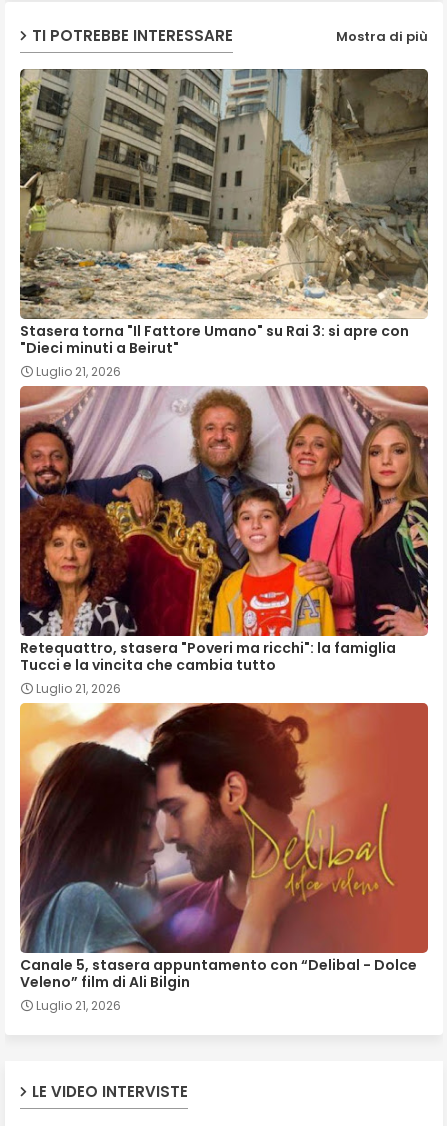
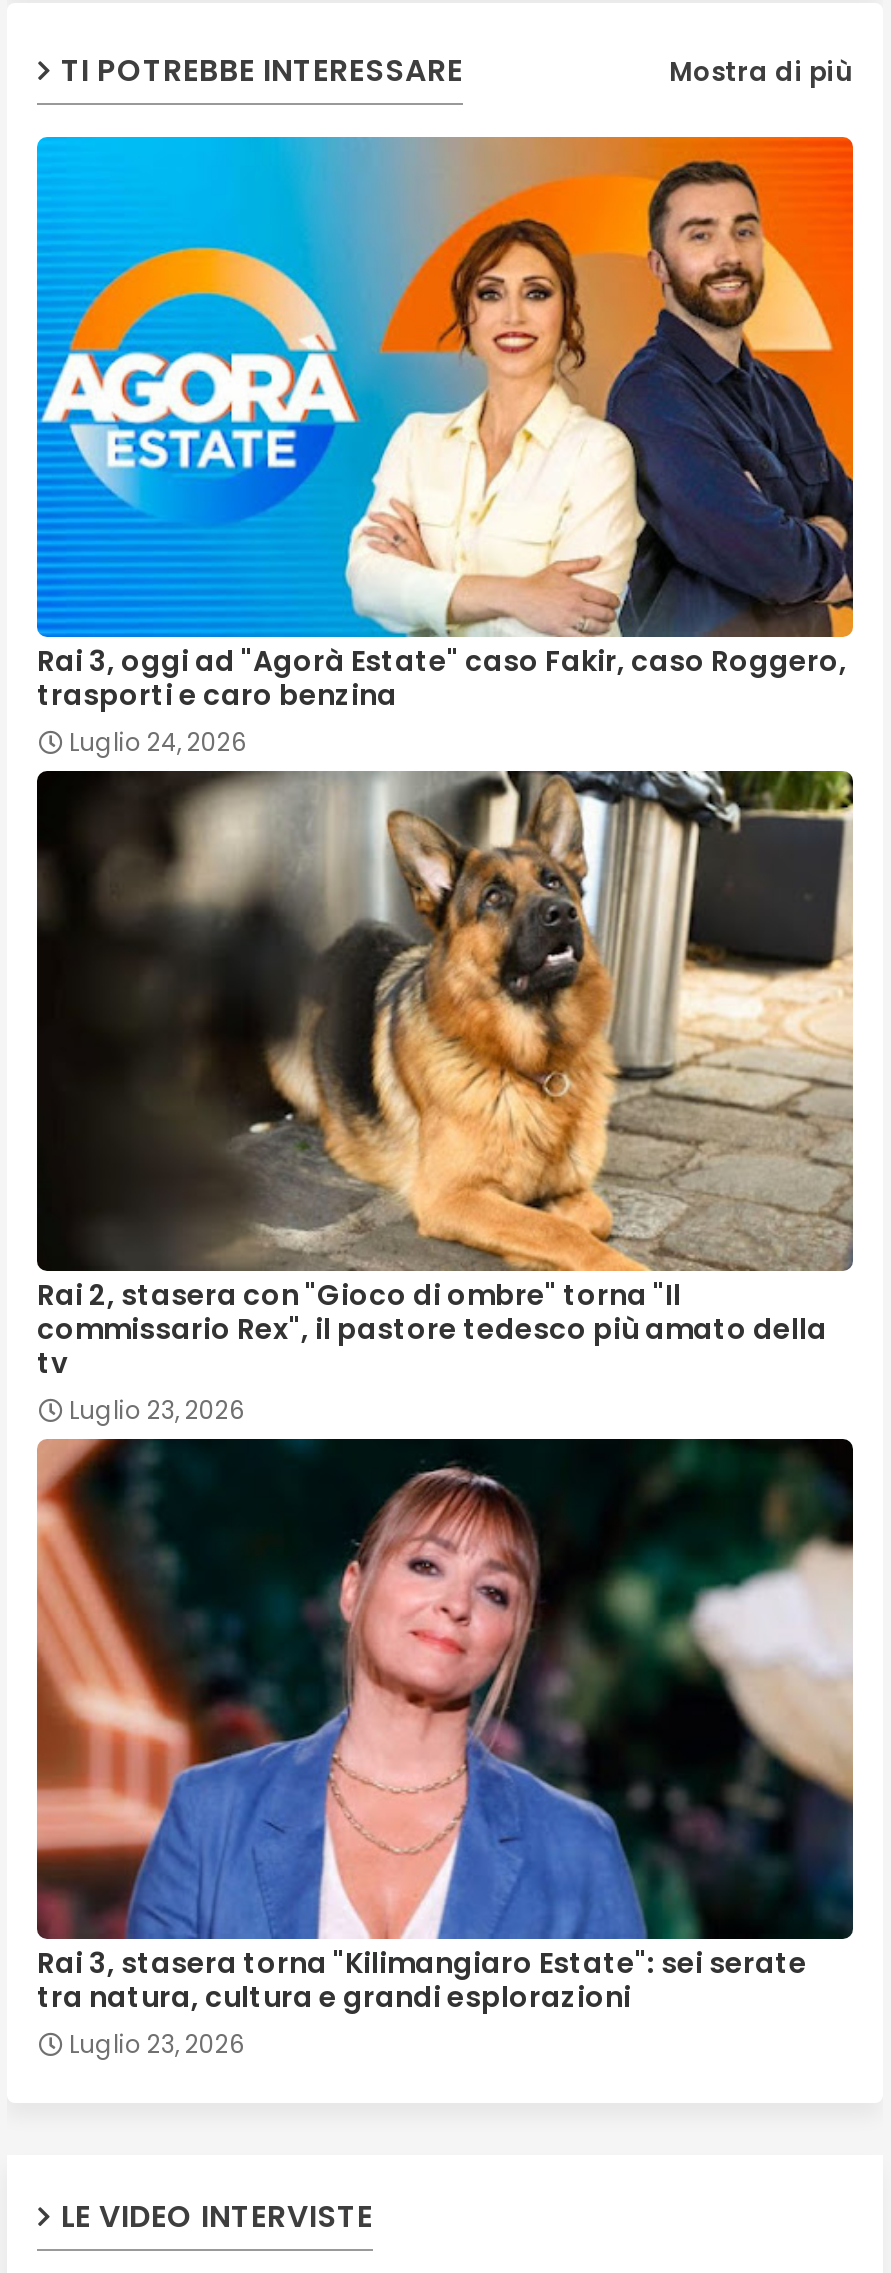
- [image]
- Stasera torna "Il Fattore Umano" su Rai 3: si apre con
- "Dieci minuti a Beirut"
- Luglio 21, 2026
+ [image]
+ Rai 3, oggi ad "Agorà Estate" caso Fakir, caso Roggero,
+ trasporti e caro benzina
+ Luglio 24, 2026

- [image]
- Retequattro, stasera "Poveri ma ricchi": la famiglia
- Tucci e la vincita che cambia tutto
- Luglio 21, 2026
+ [image]
+ Rai 2, stasera con "Gioco di ombre" torna "Il
+ commissario Rex", il pastore tedesco più amato della
+ tv
+ Luglio 23, 2026

- [image]
- Canale 5, stasera appuntamento con “Delibal - Dolce
- Veleno” film di Ali Bilgin
- Luglio 21, 2026
+ [image]
+ Rai 3, stasera torna "Kilimangiaro Estate": sei serate
+ tra natura, cultura e grandi esplorazioni
+ Luglio 23, 2026
